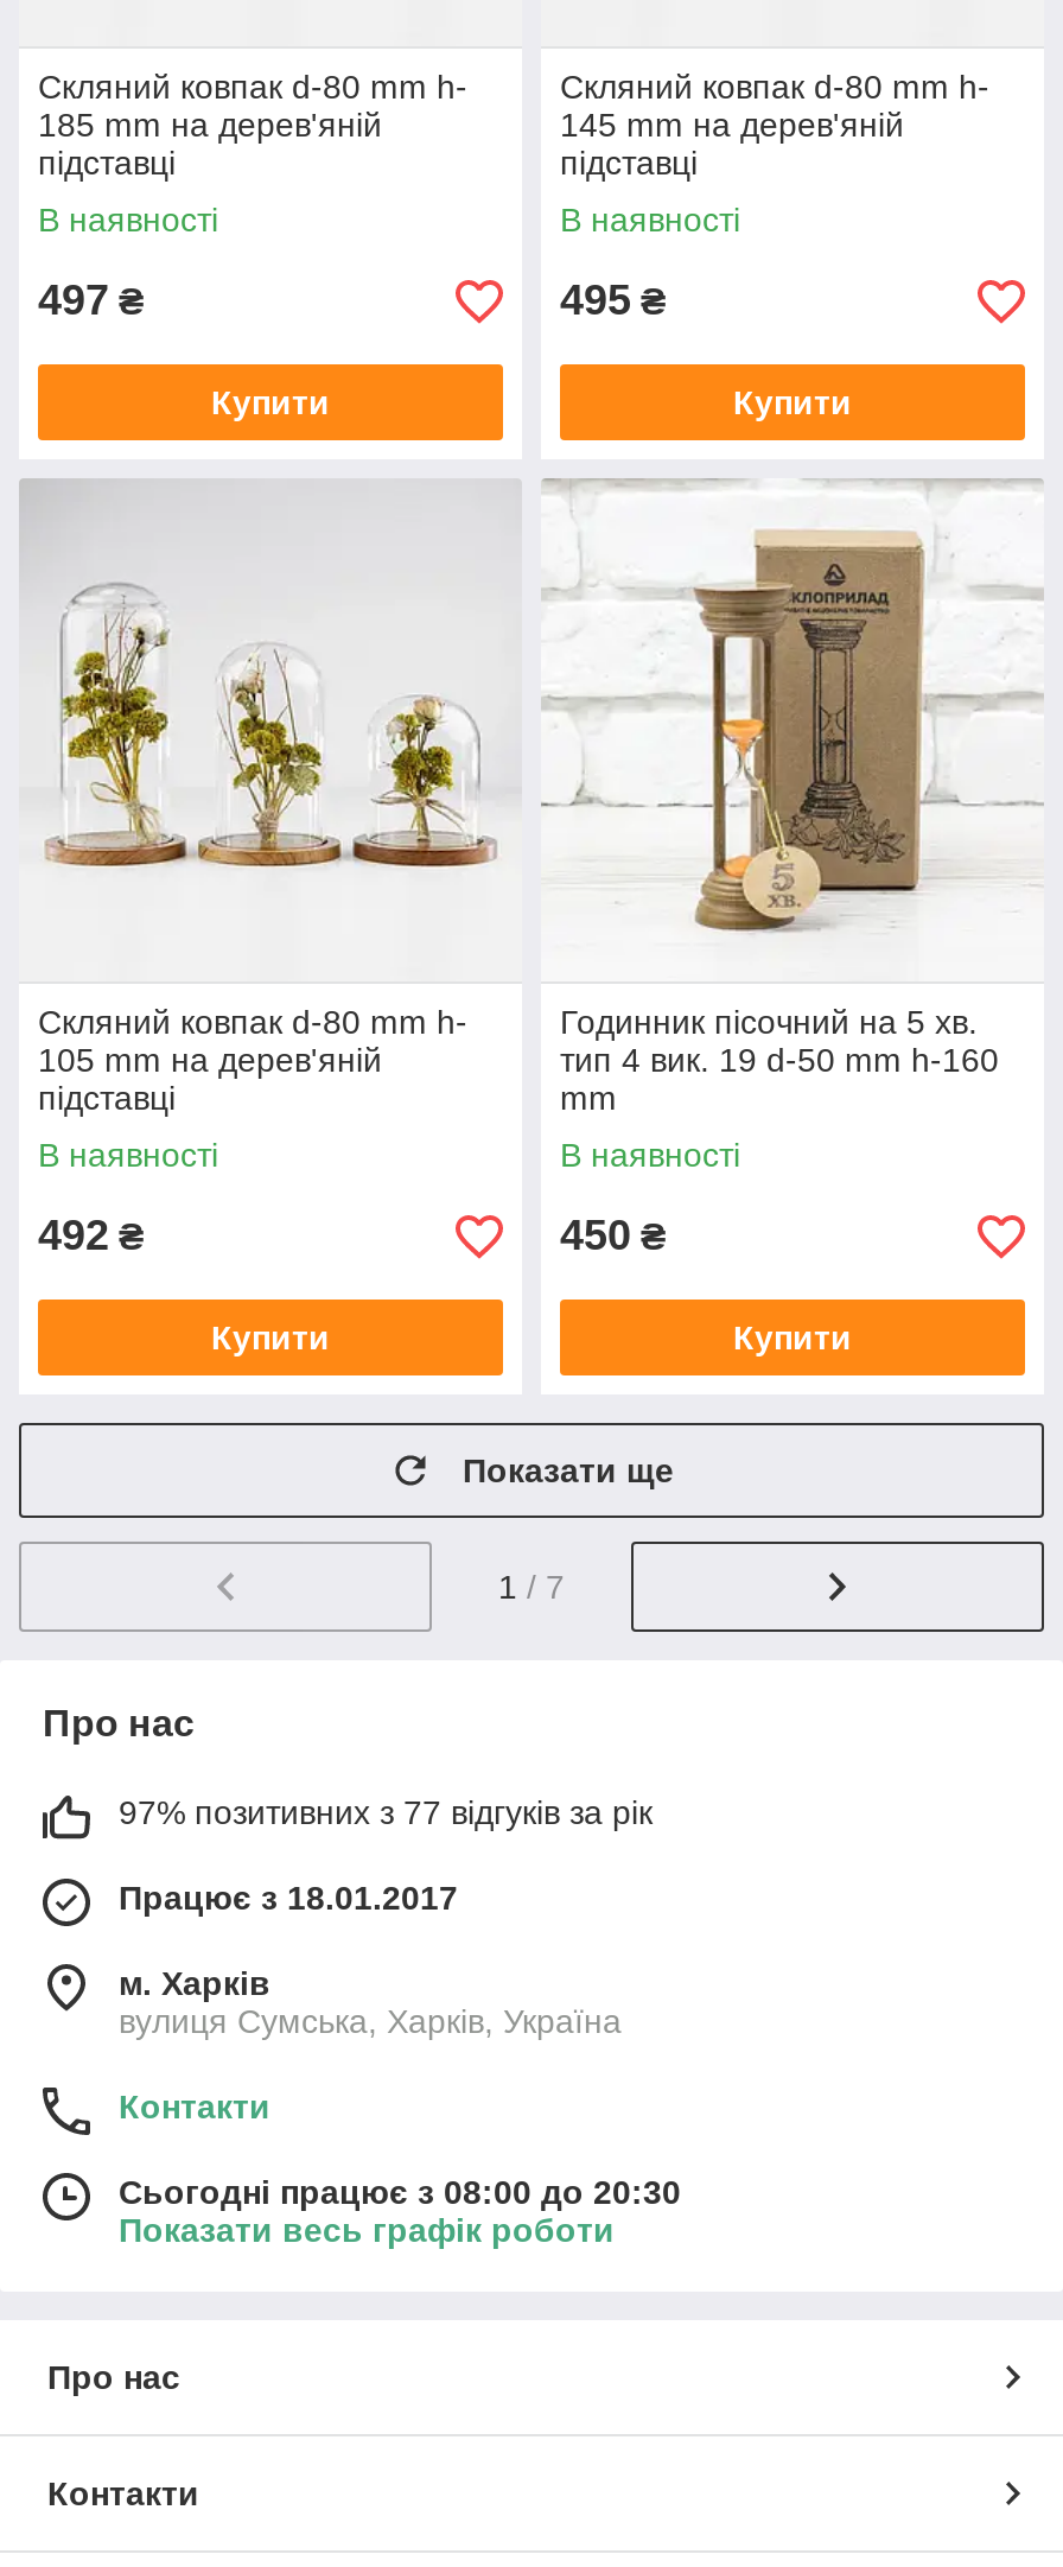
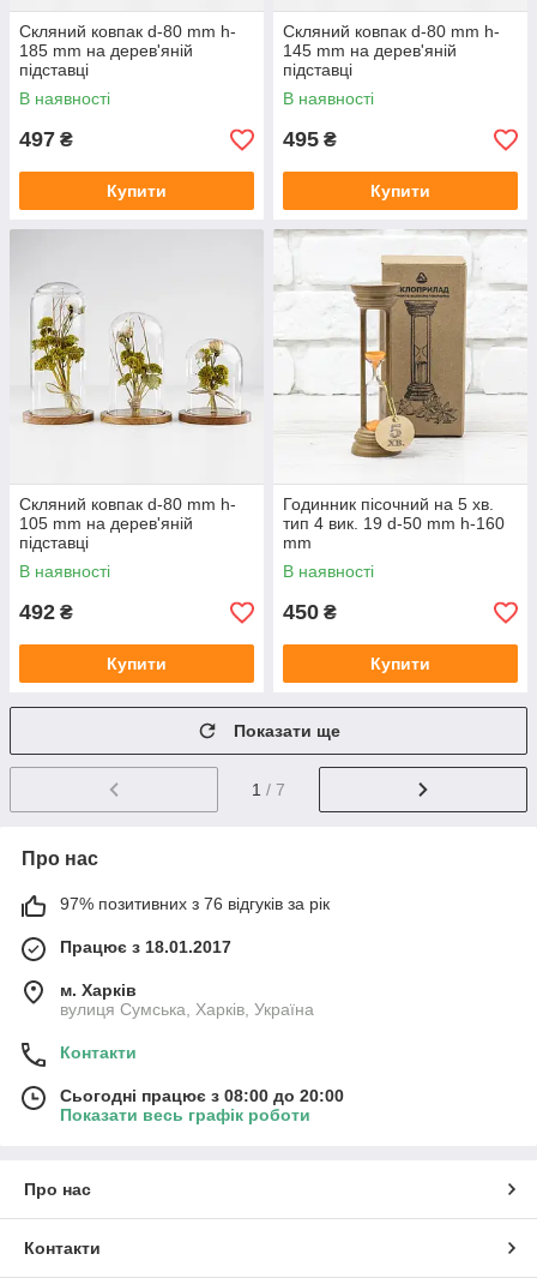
- 97% позитивних з 77 відгуків за рік
+ 97% позитивних з 76 відгуків за рік

- Сьогодні працює з 08:00 до 20:30
+ Сьогодні працює з 08:00 до 20:00
